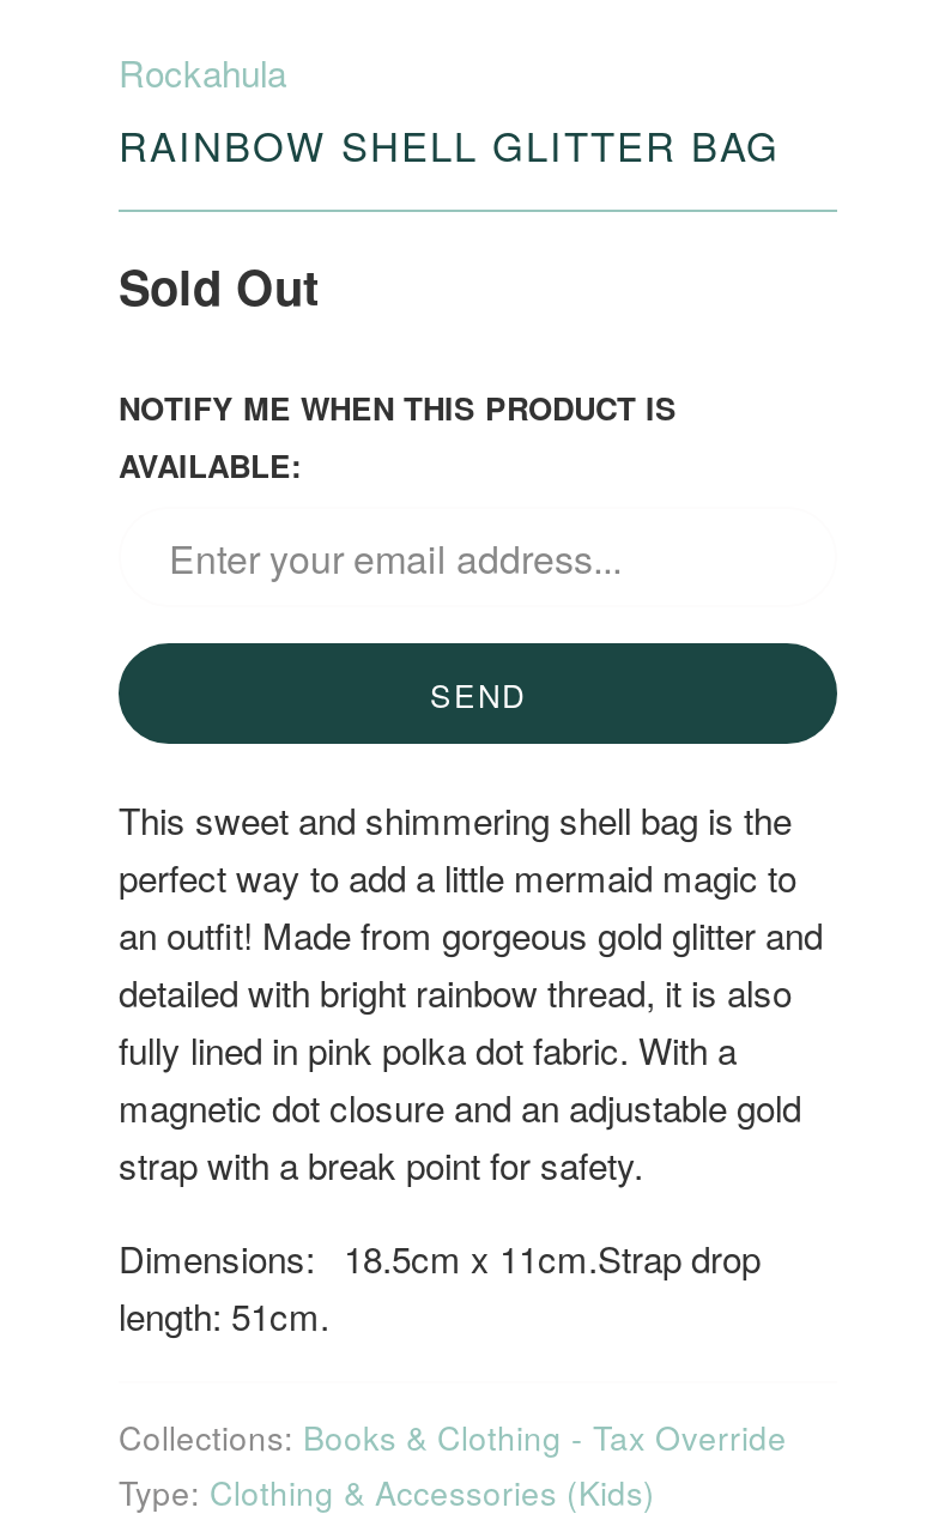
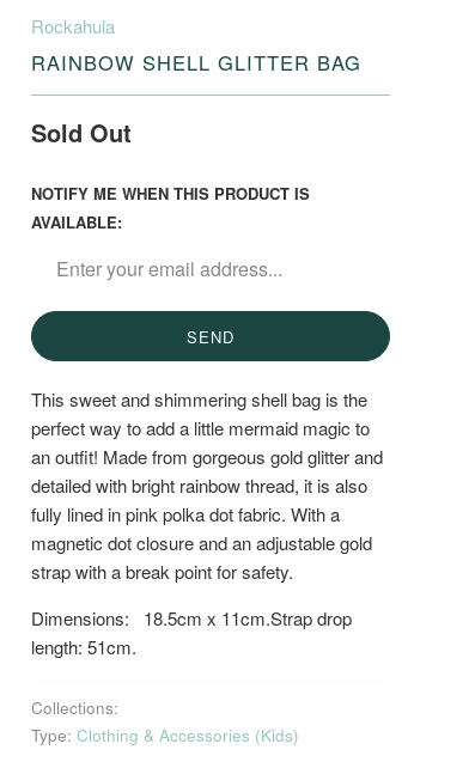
- Collections: Books & Clothing - Tax Override
+ Collections:
